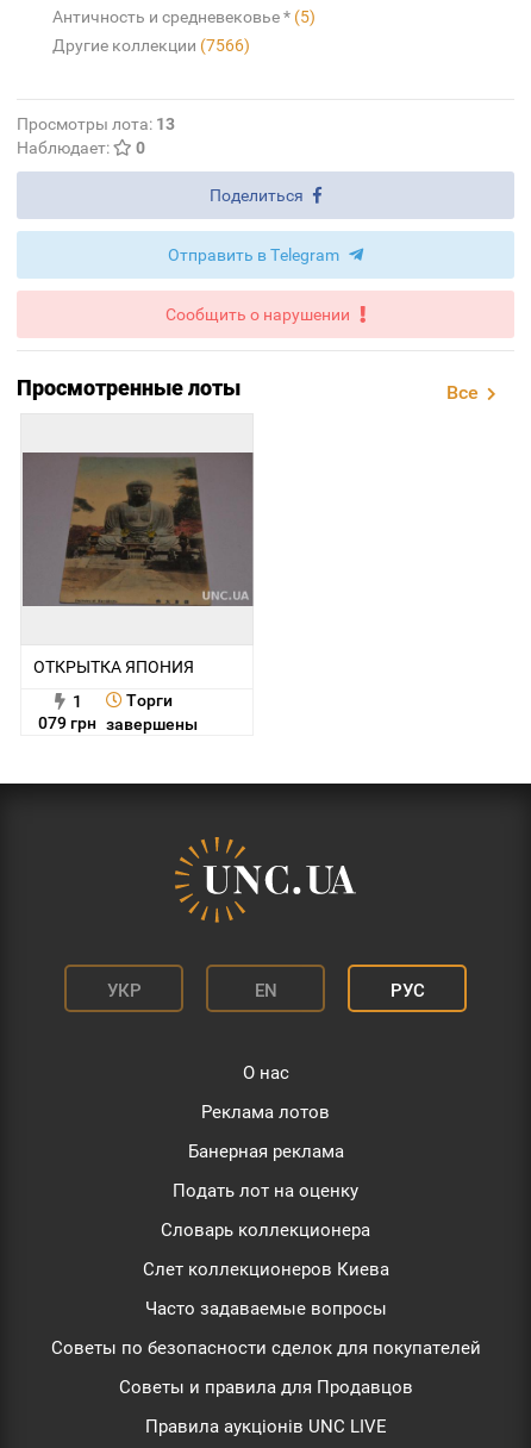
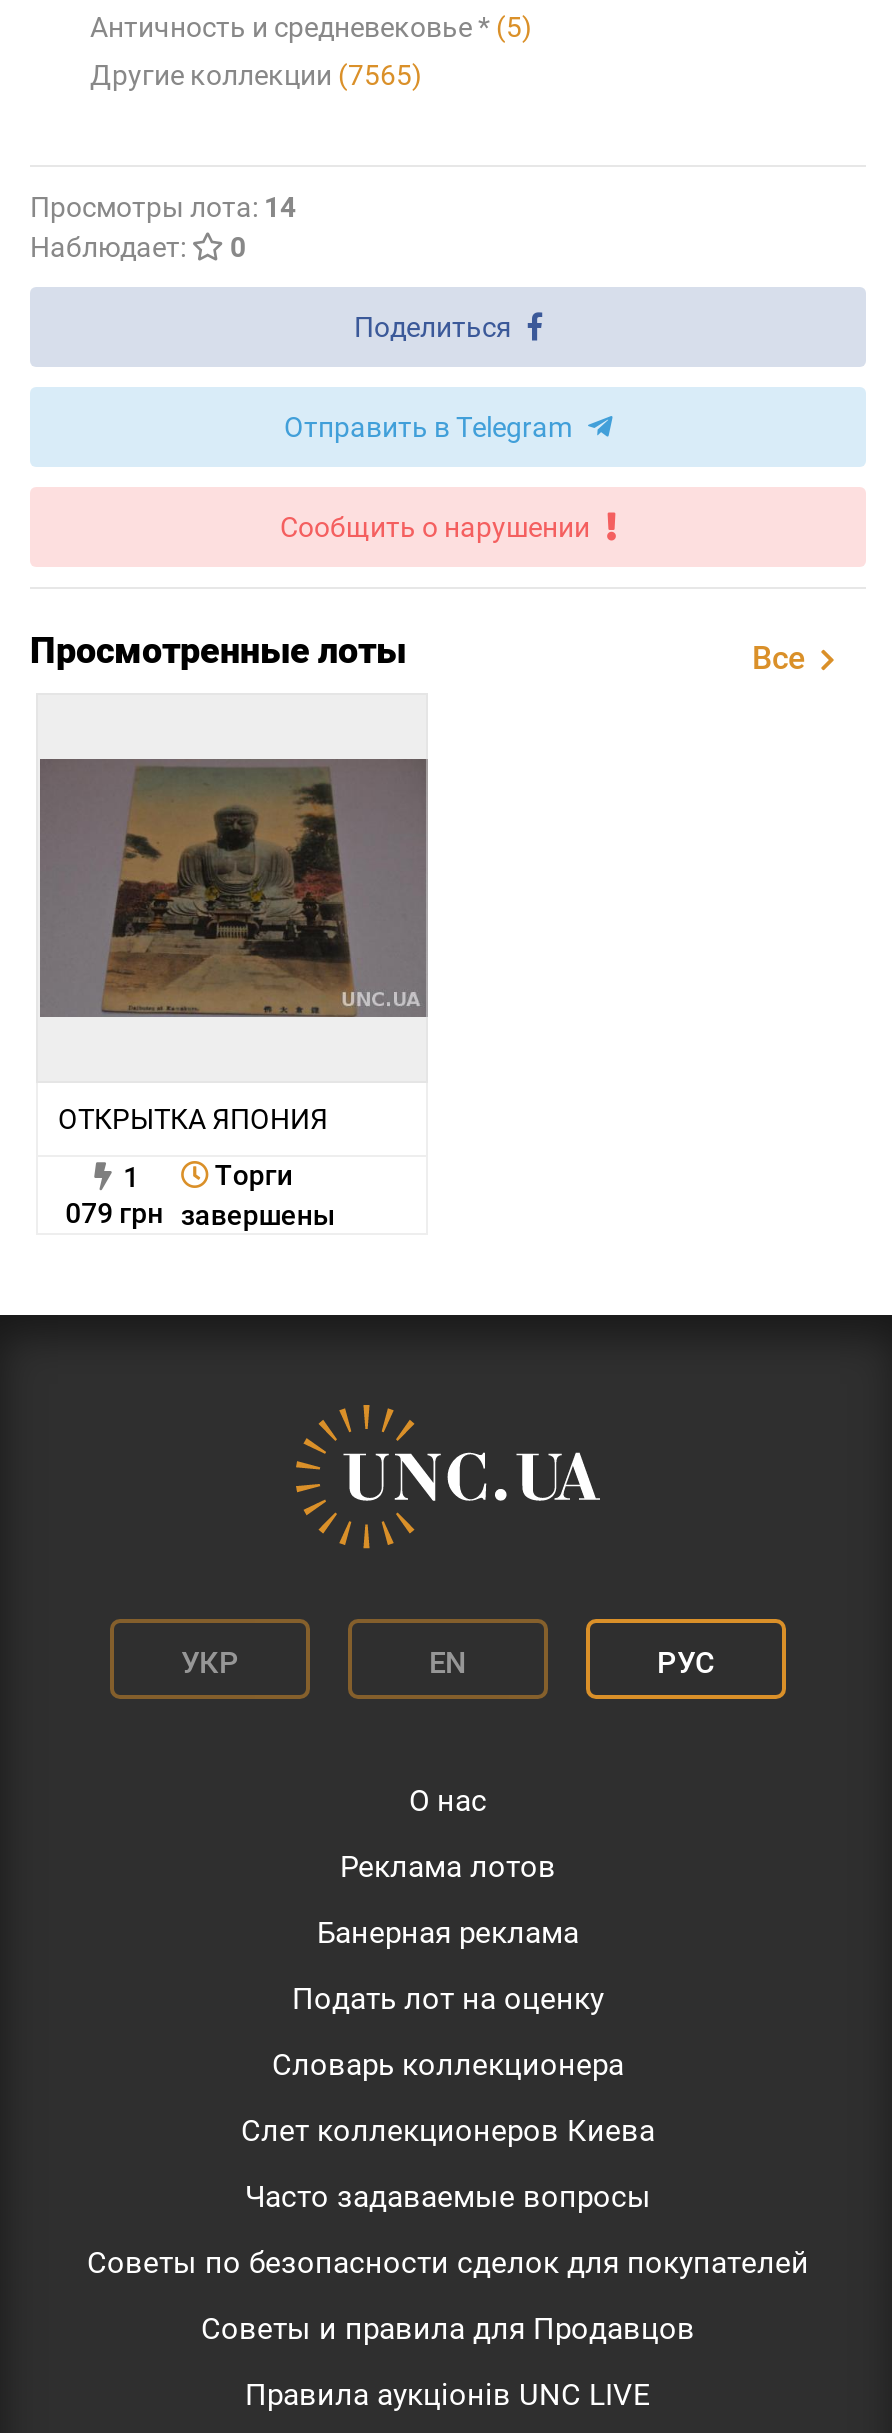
- Другие коллекции (7566)
+ Другие коллекции (7565)

- Просмотры лота: 13
+ Просмотры лота: 14
